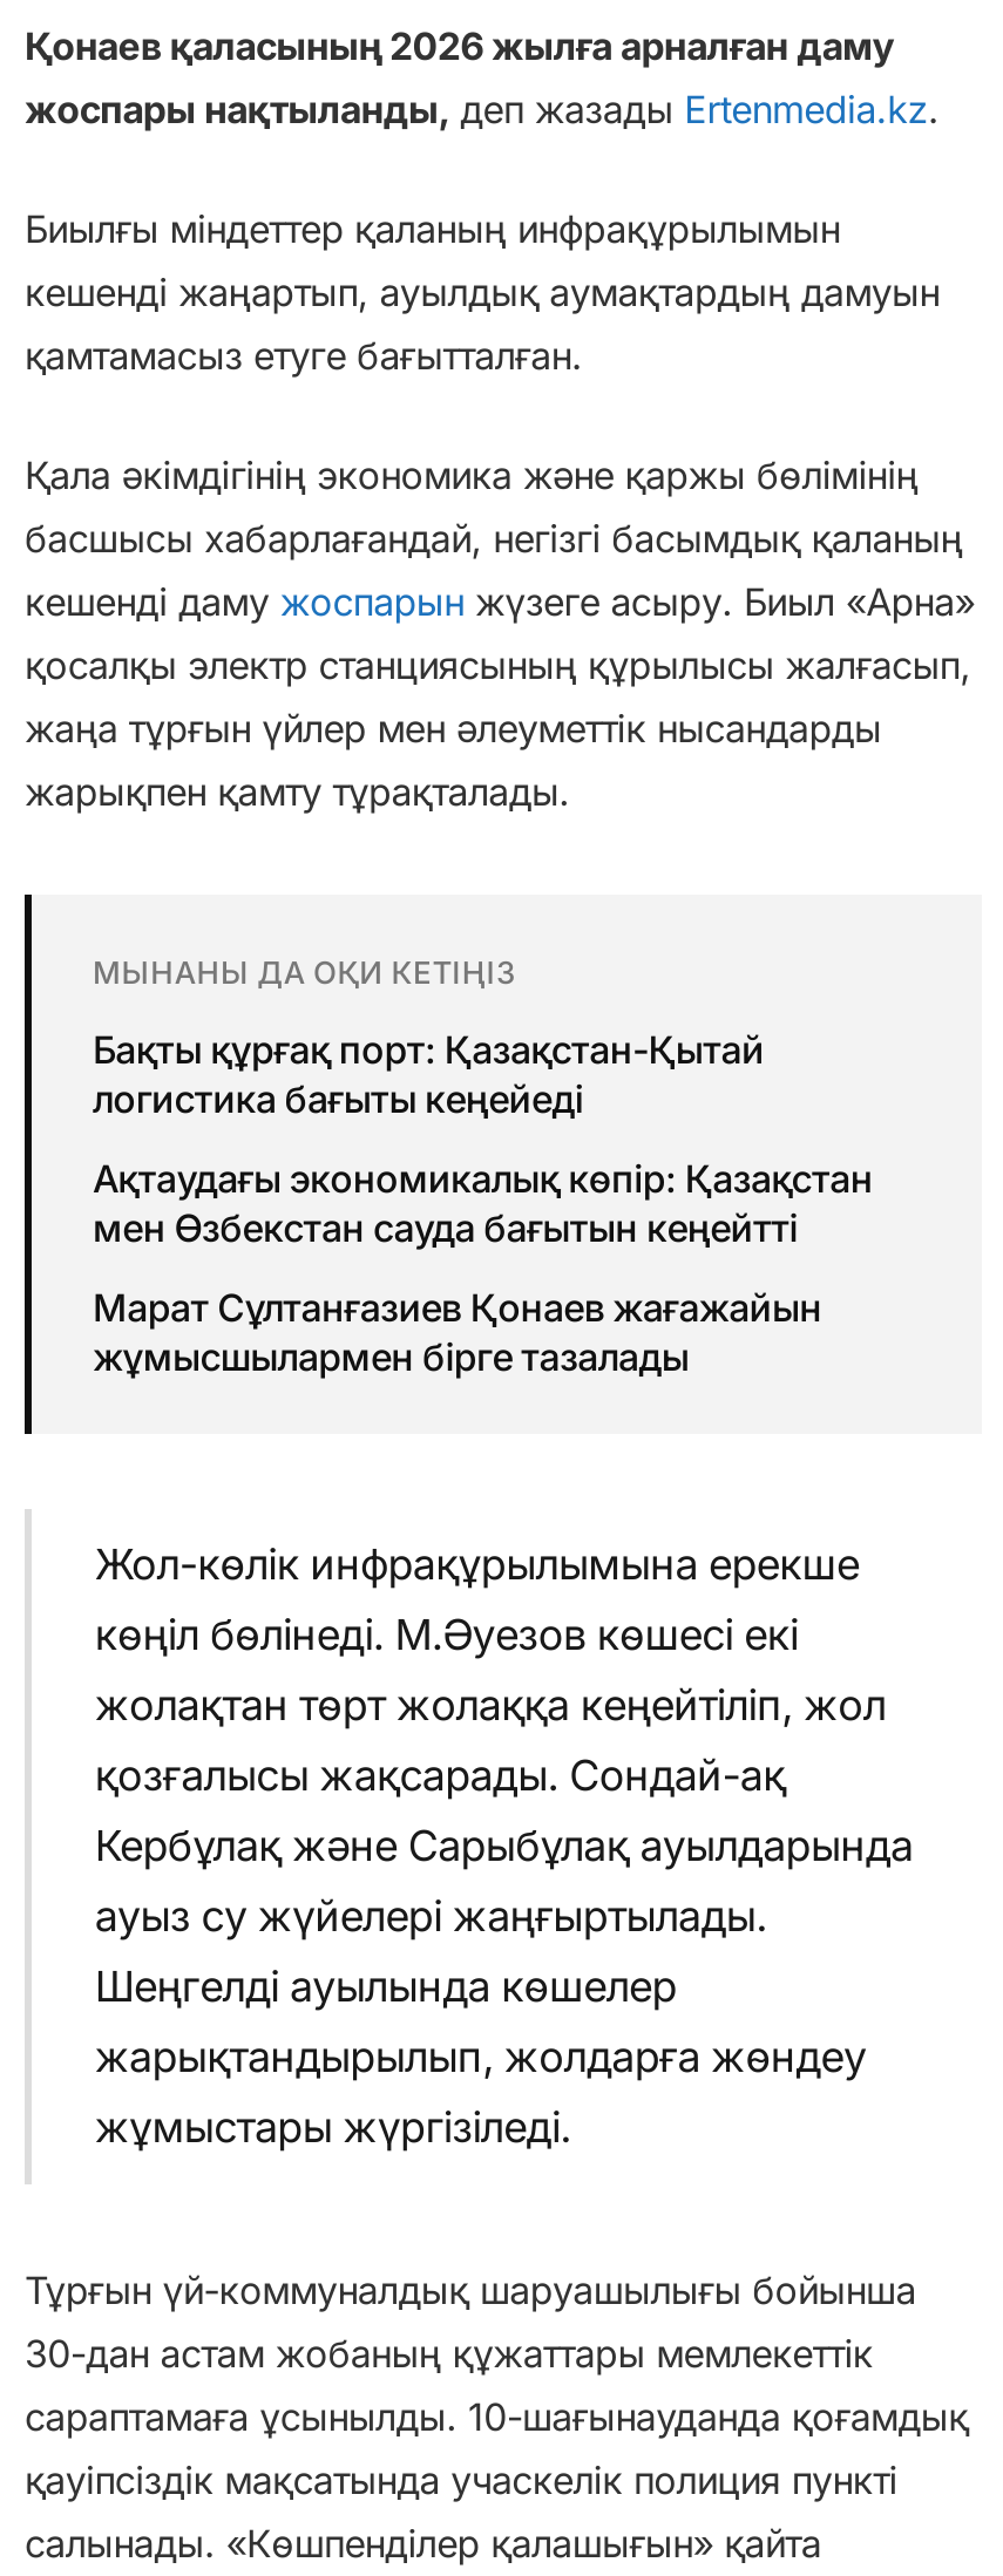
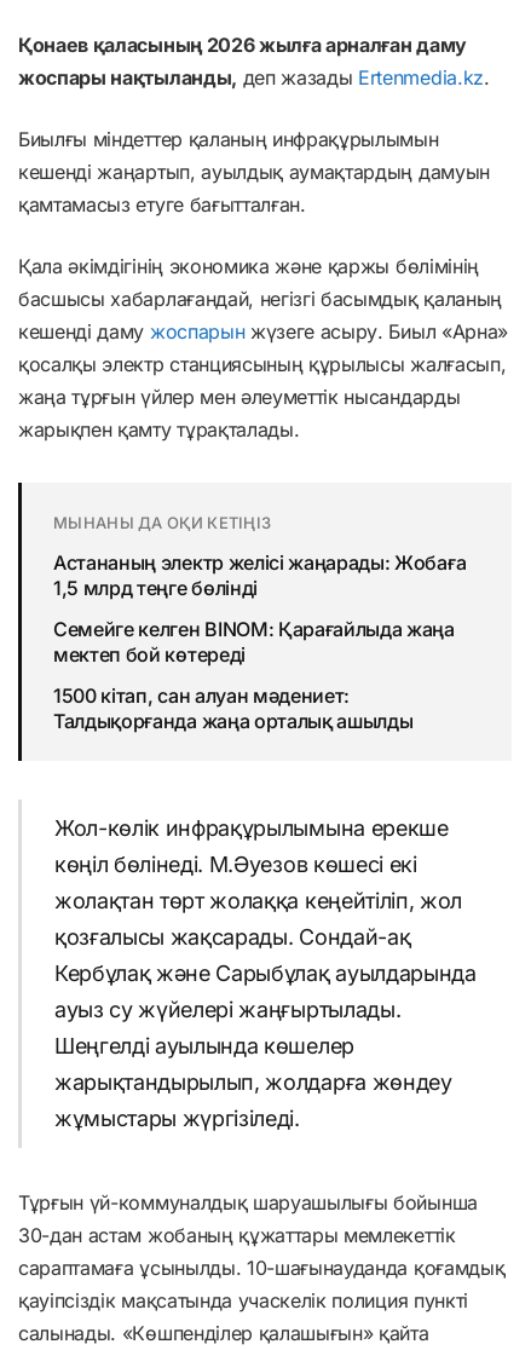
- Бақты құрғақ порт: Қазақстан-Қытай
- логистика бағыты кеңейеді
+ Астананың электр желісі жаңарады: Жобаға
+ 1,5 млрд теңге бөлінді

- Ақтаудағы экономикалық көпір: Қазақстан
- мен Өзбекстан сауда бағытын кеңейтті
+ Семейге келген BINOM: Қарағайлыда жаңа
+ мектеп бой көтереді

- Марат Сұлтанғазиев Қонаев жағажайын
- жұмысшылармен бірге тазалады
+ 1500 кітап, сан алуан мәдениет:
+ Талдықорғанда жаңа орталық ашылды
